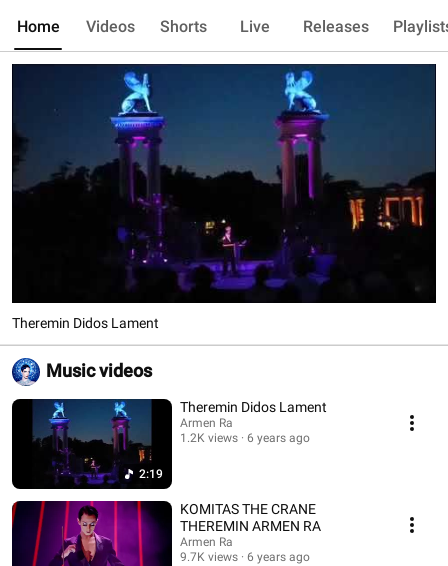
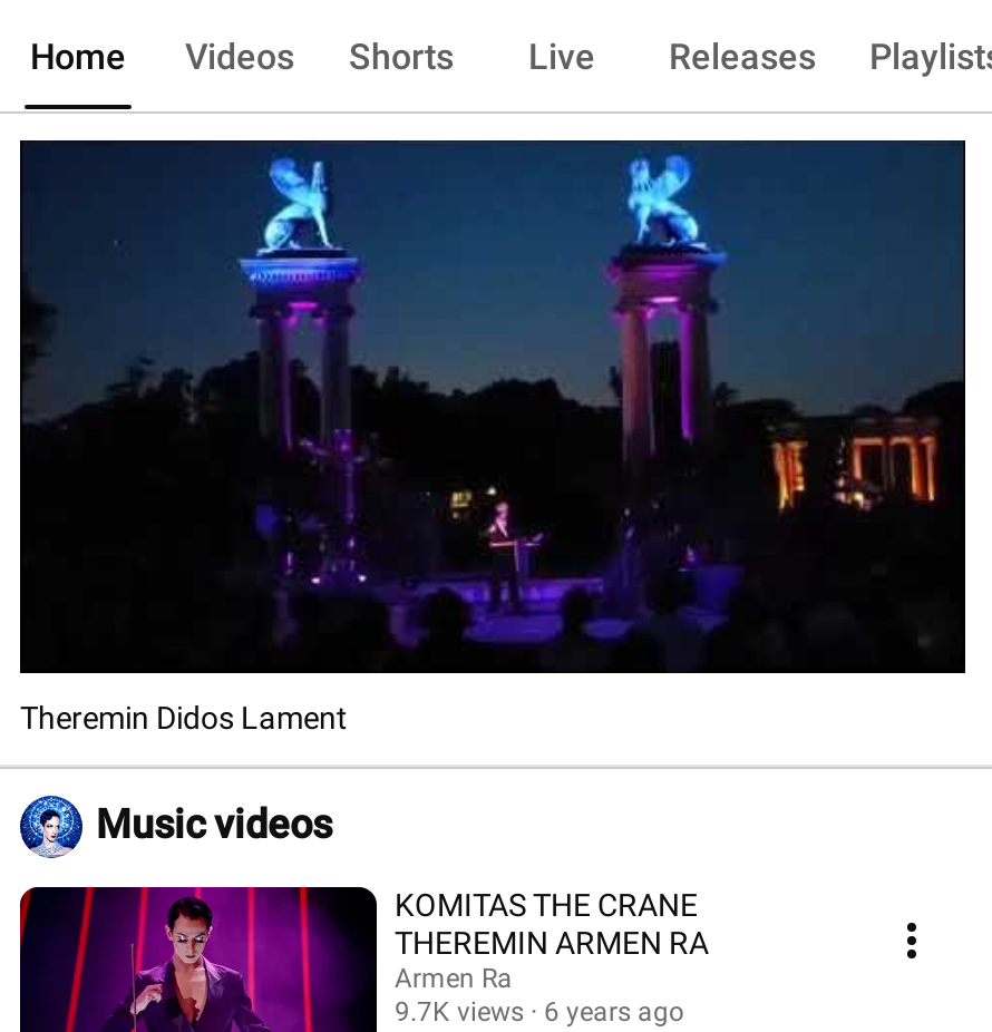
- [image]
- 2:19

- Theremin Didos Lament
- Armen Ra
- 1.2K views
- 6 years ago
